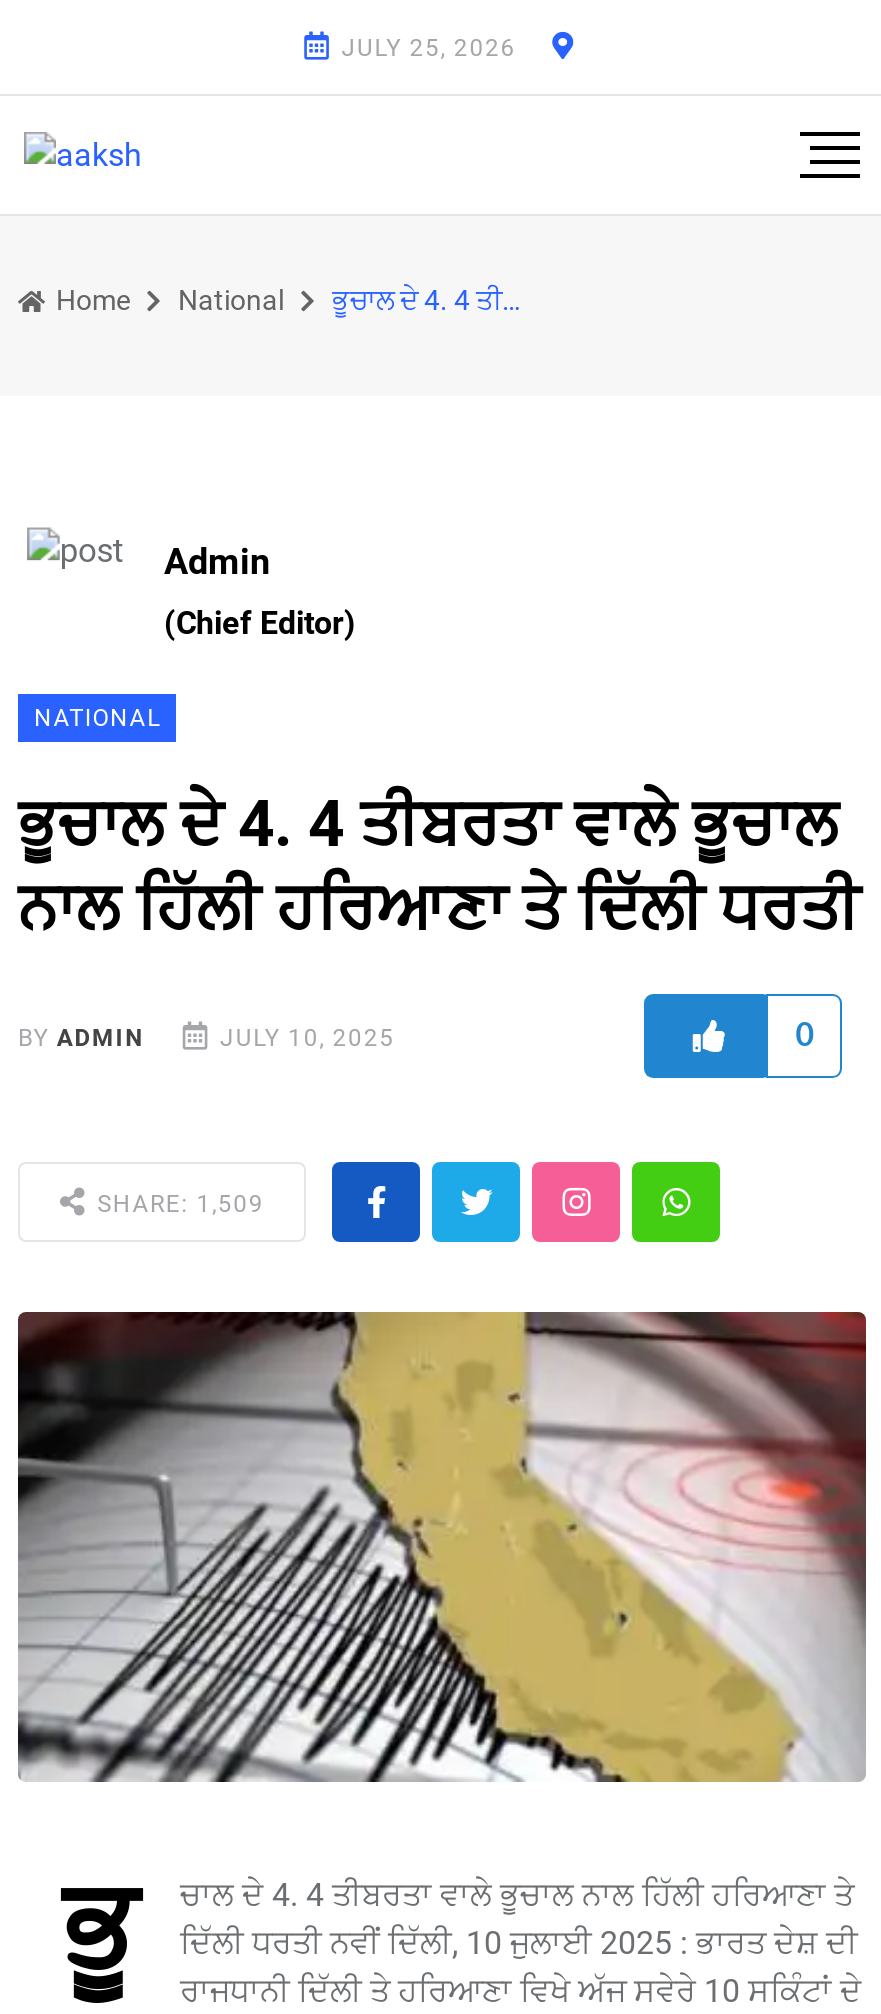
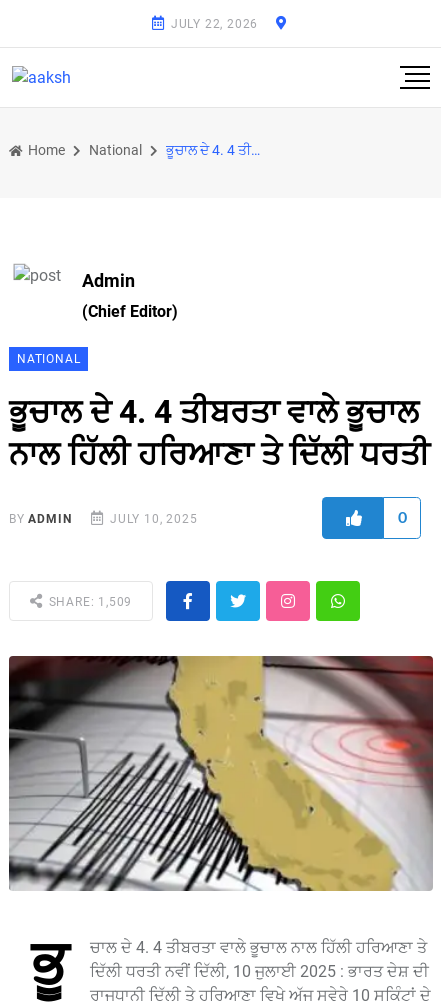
- JULY 25, 2026
+ JULY 22, 2026
